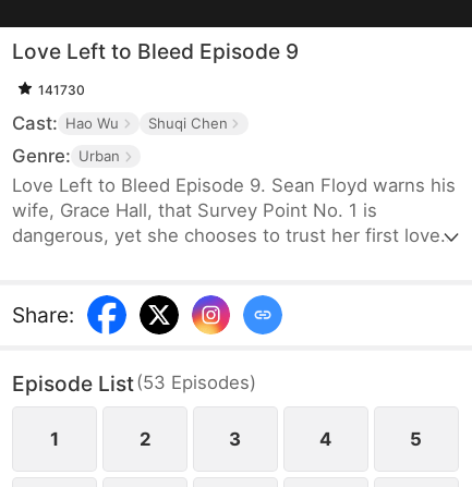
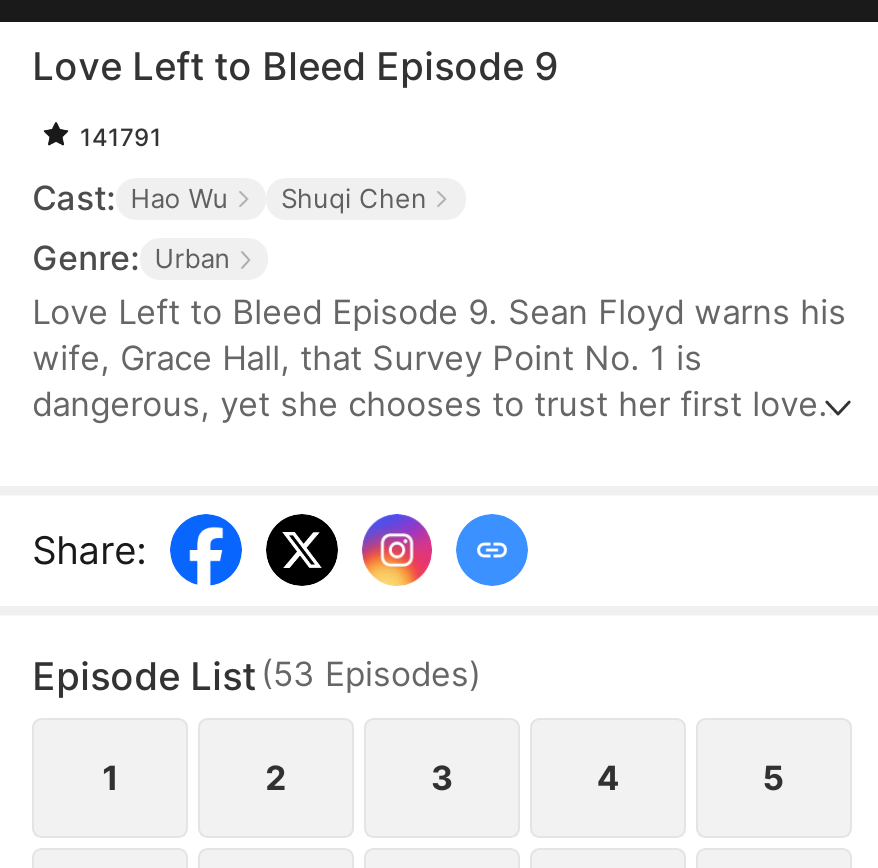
- 141730
+ 141791
